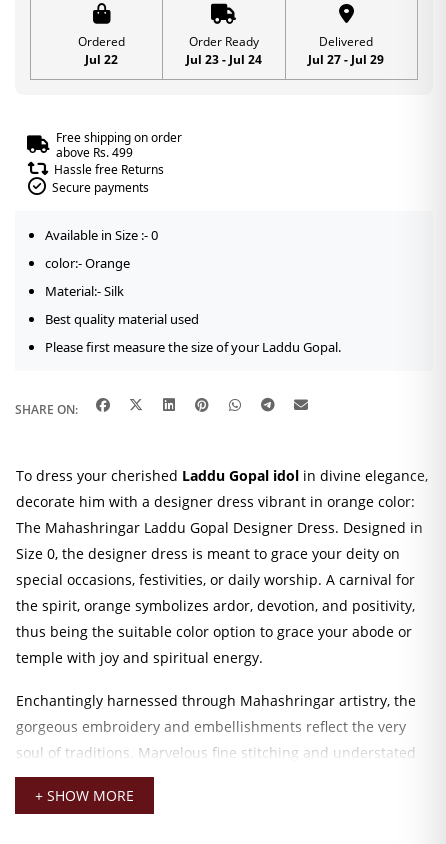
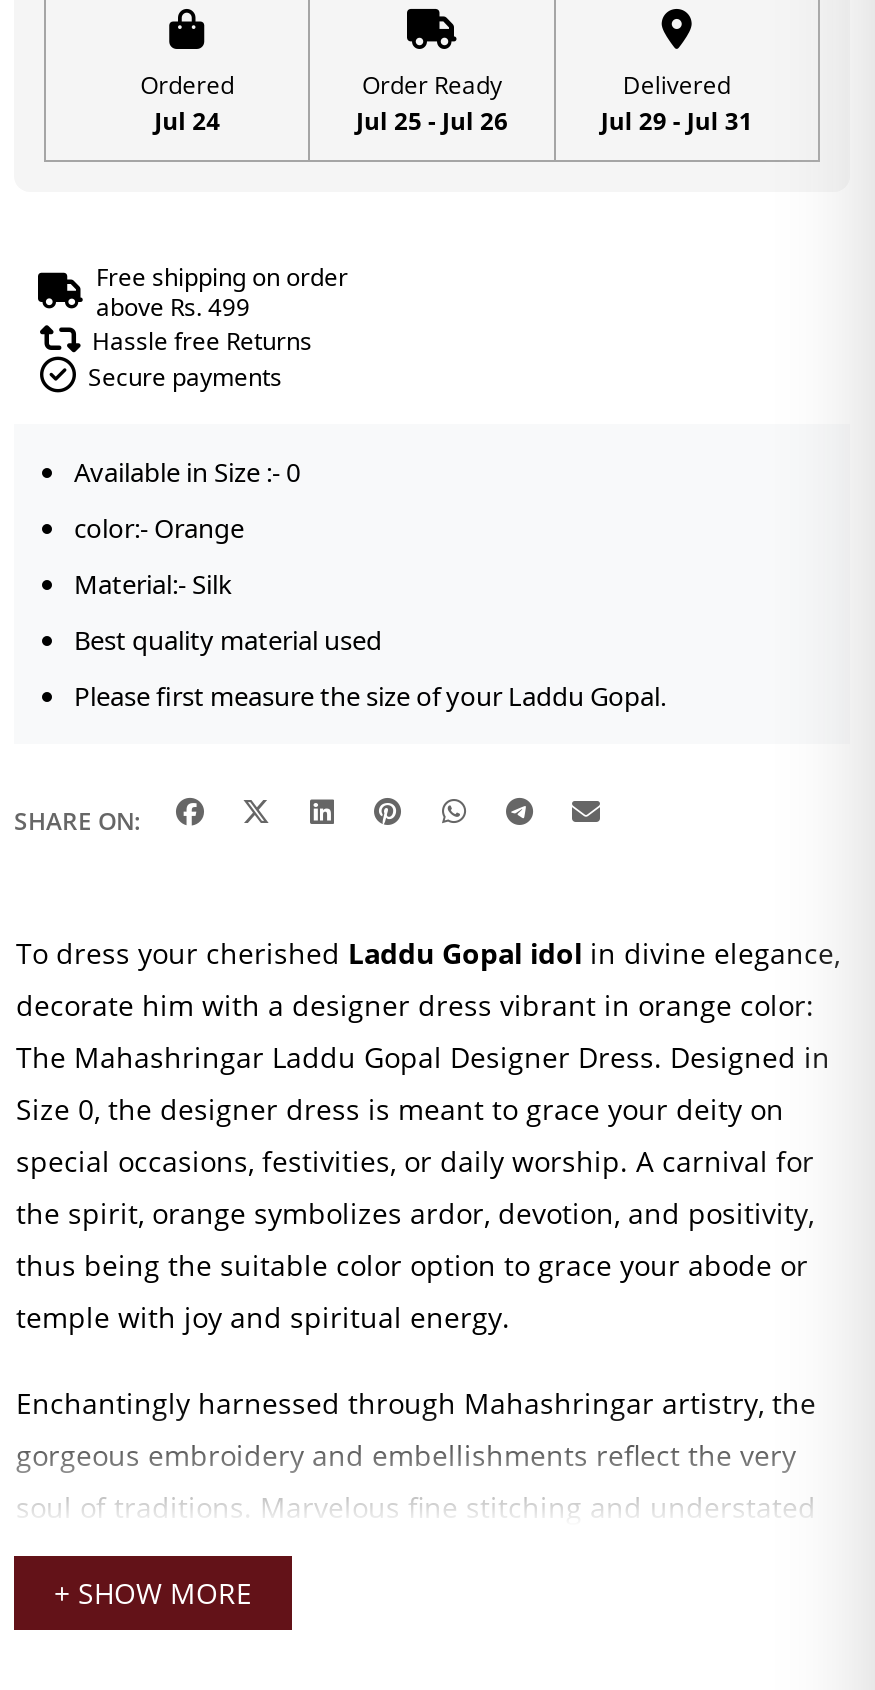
- Jul 22
+ Jul 24

- Jul 23 - Jul 24
+ Jul 25 - Jul 26

- Jul 27 - Jul 29
+ Jul 29 - Jul 31
